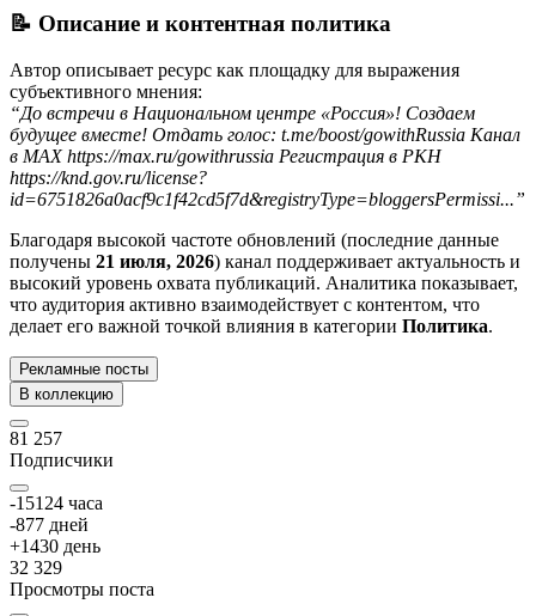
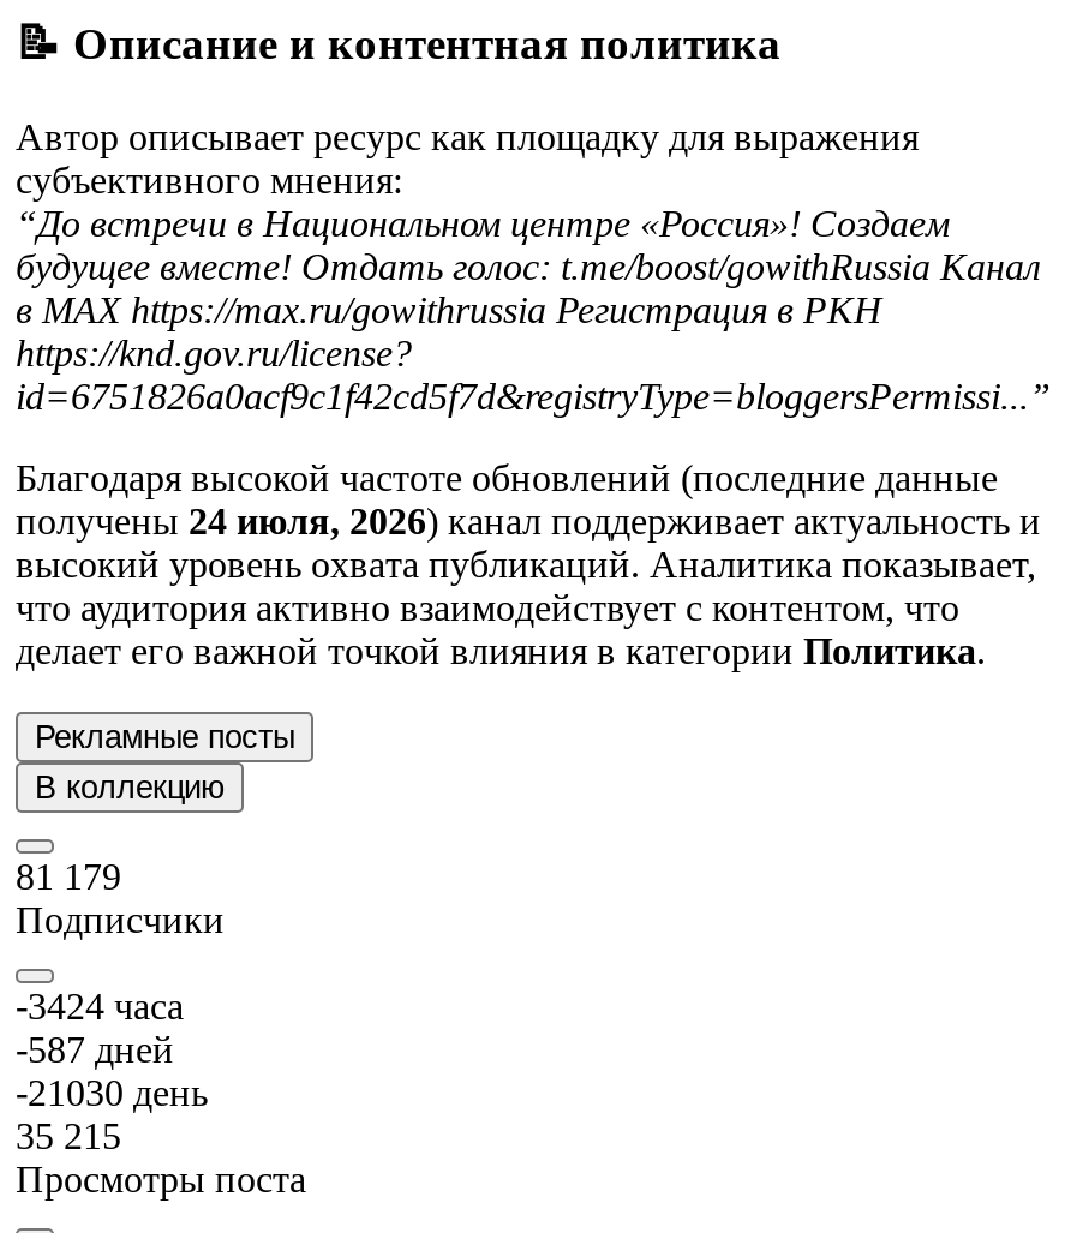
- получены 21 июля, 2026) канал поддерживает актуальность и
+ получены 24 июля, 2026) канал поддерживает актуальность и

- 81 257
+ 81 179

- -151 24 часа
- -877 дней
- + 1430 день
- 32 329
+ -3424 часа
+ -587 дней
+ -21030 день
+ 35 215
